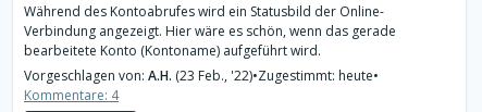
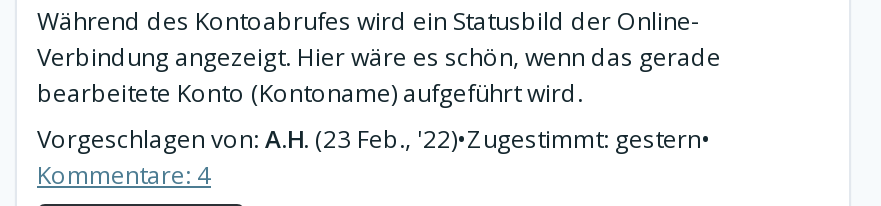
- Vorgeschlagen von: A.H. (23 Feb., '22)•Zugestimmt: heute•
+ Vorgeschlagen von: A.H. (23 Feb., '22)•Zugestimmt: gestern•
